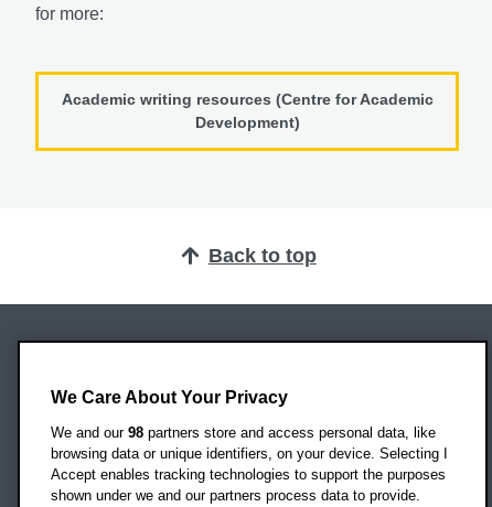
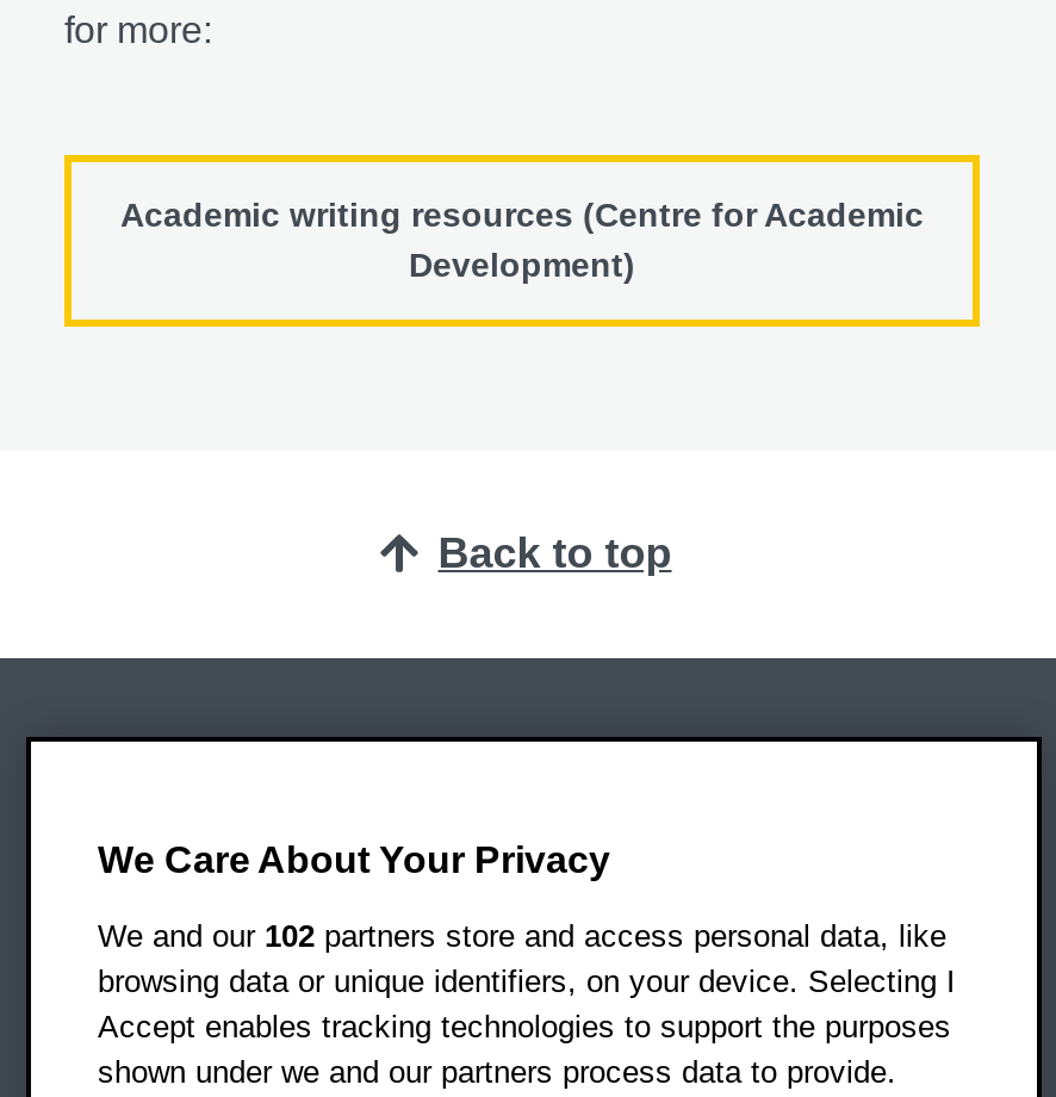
- We and our 98 partners store and access personal data, like
+ We and our 102 partners store and access personal data, like
